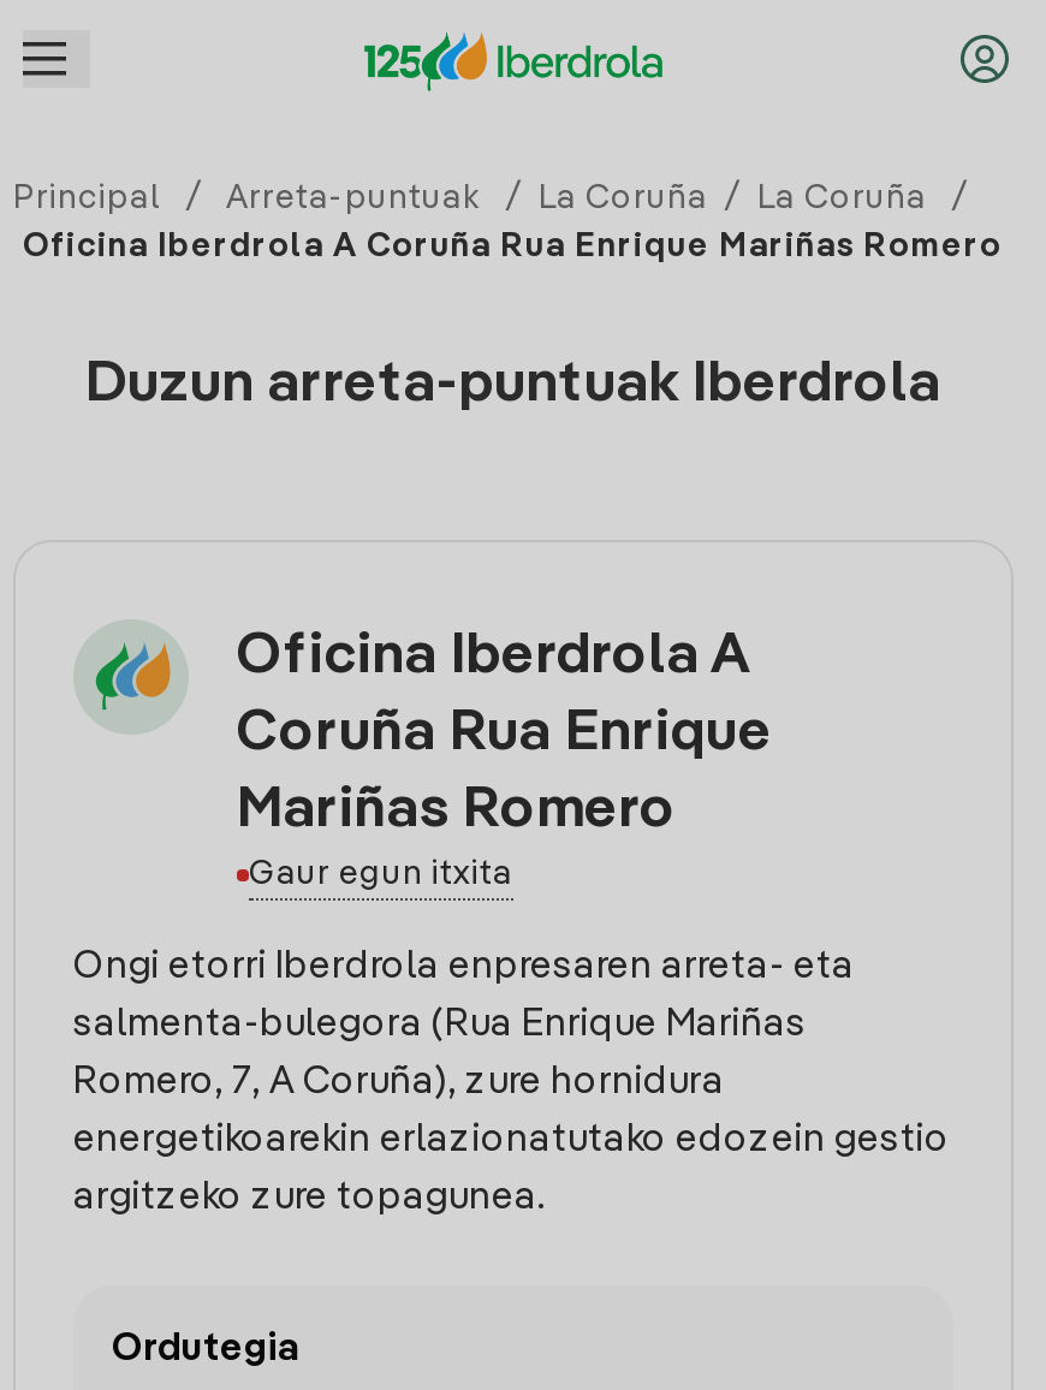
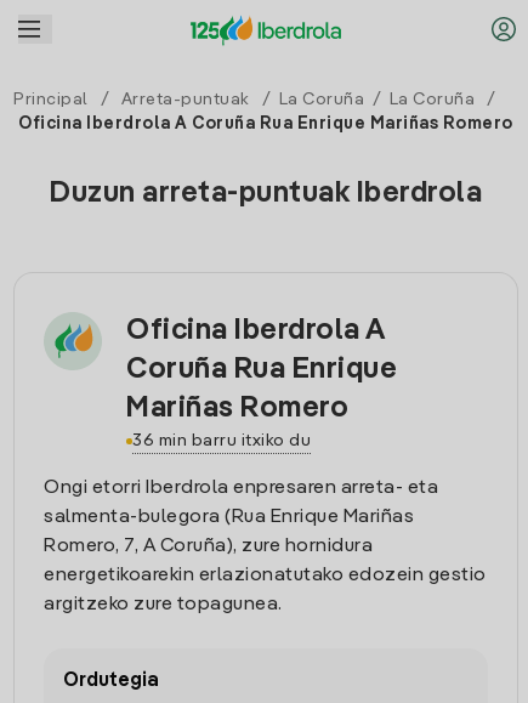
- Gaur egun itxita
+ 36 min barru itxiko du
